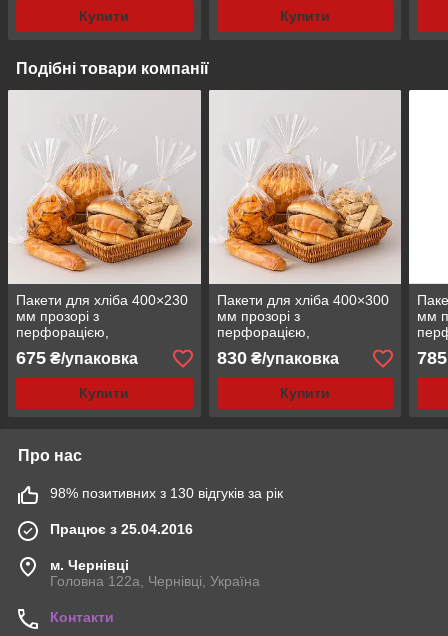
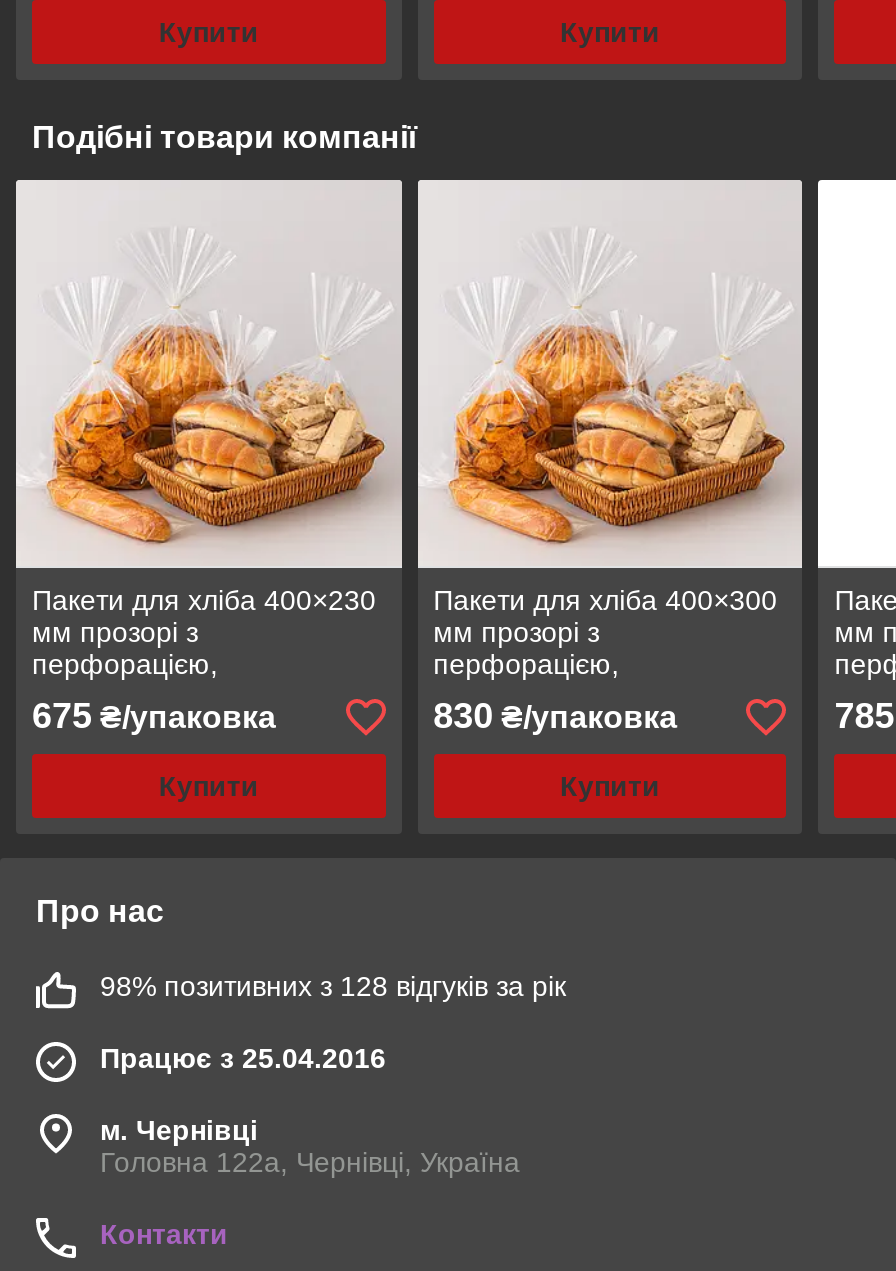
- 98% позитивних з 130 відгуків за рік
+ 98% позитивних з 128 відгуків за рік
